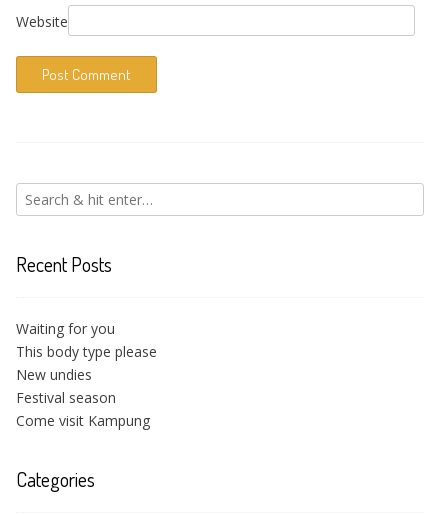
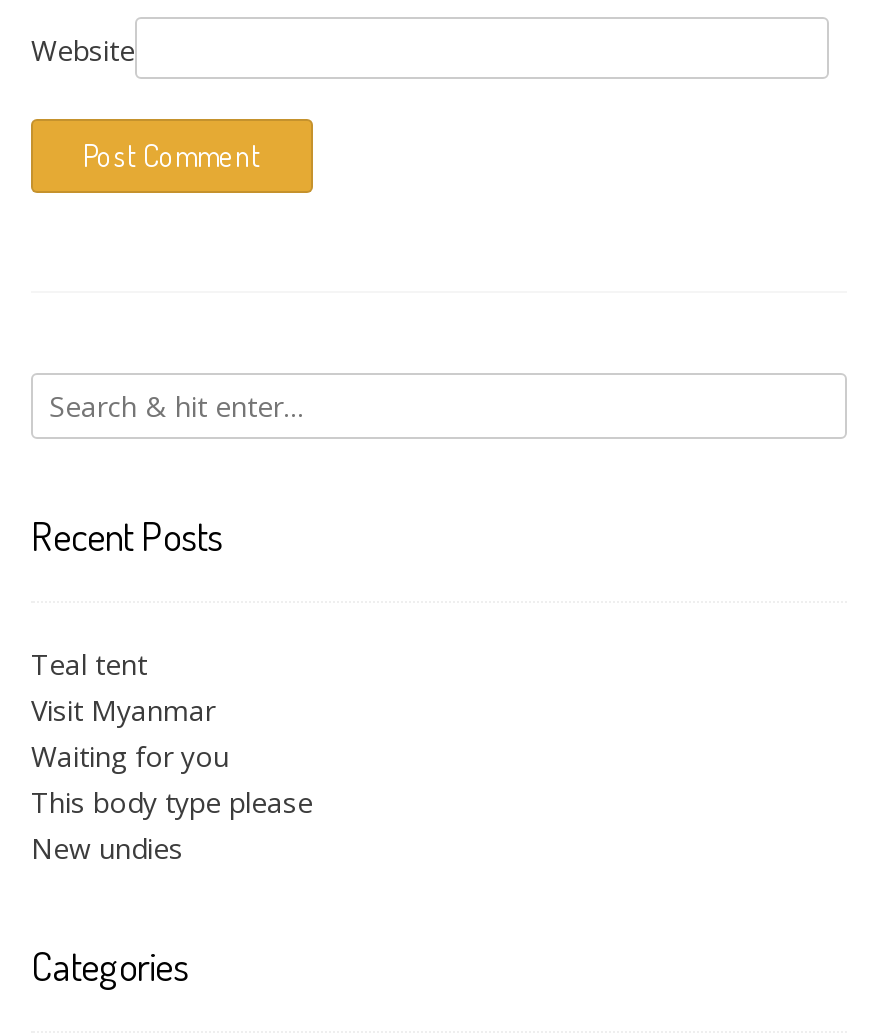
+ Teal tent
+ Visit Myanmar

moved down: Waiting for you | This body type please | New undies

- Festival season
- Come visit Kampung
